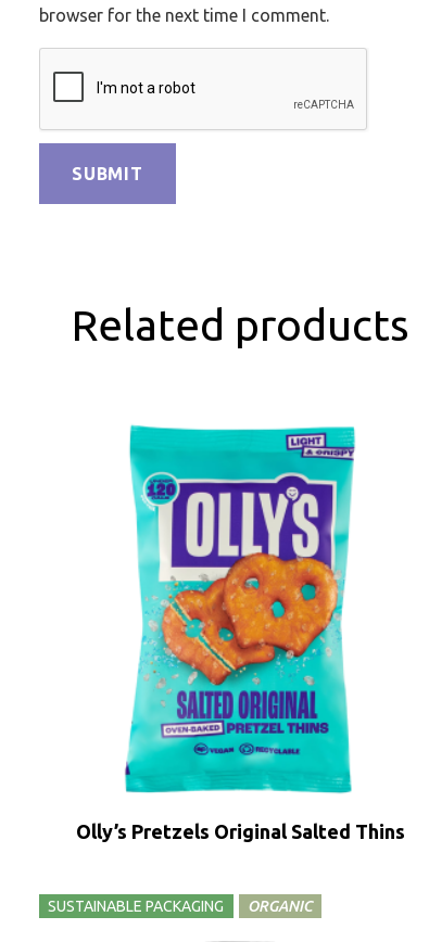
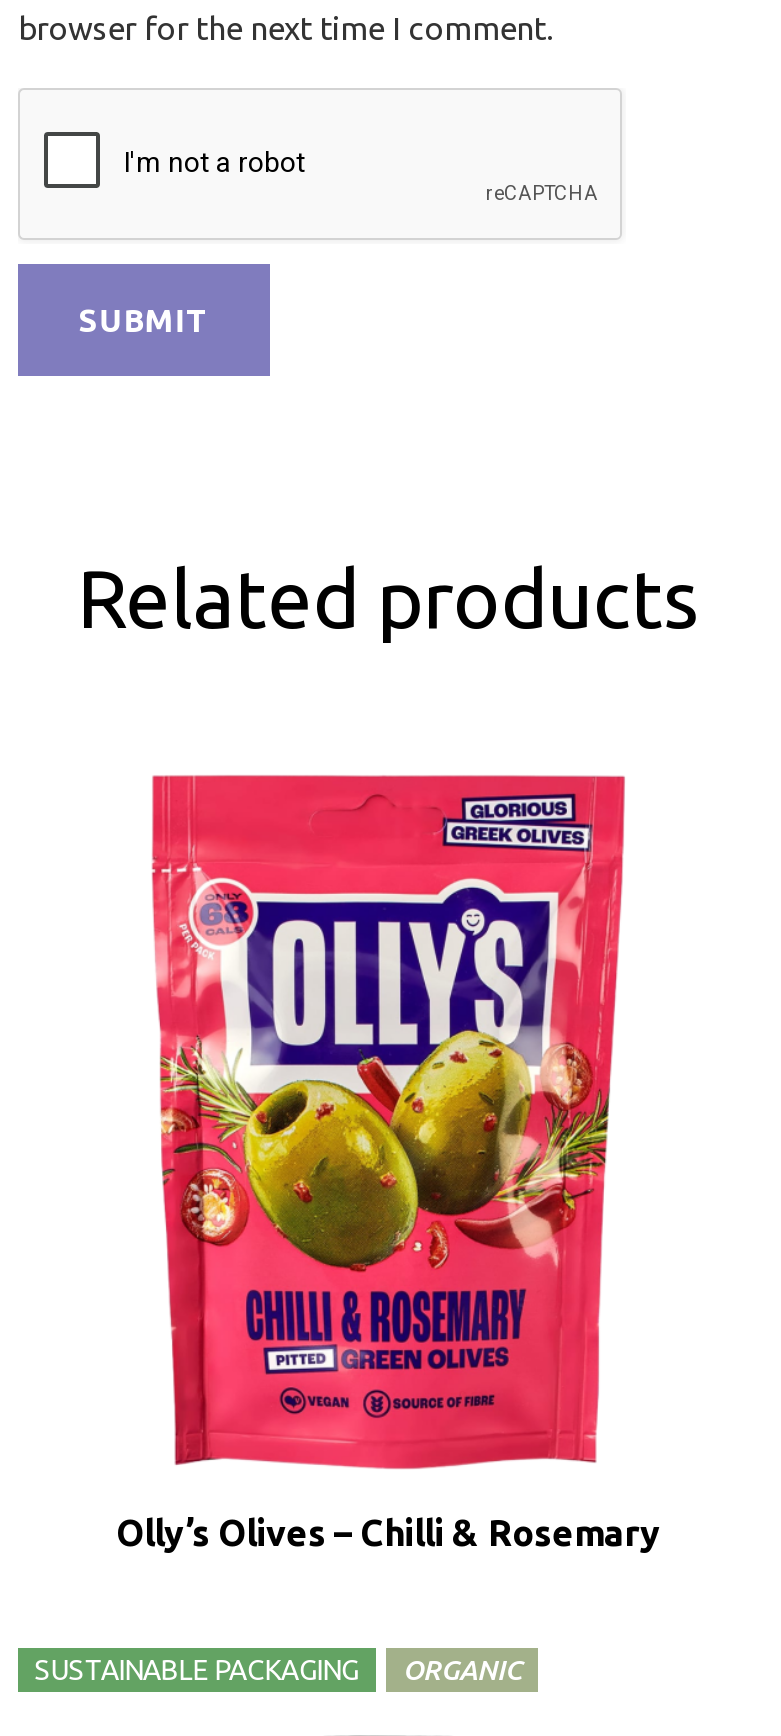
- [image]
- Olly’s Pretzels Original Salted Thins
+ [image]
+ Olly’s Olives – Chilli & Rosemary
